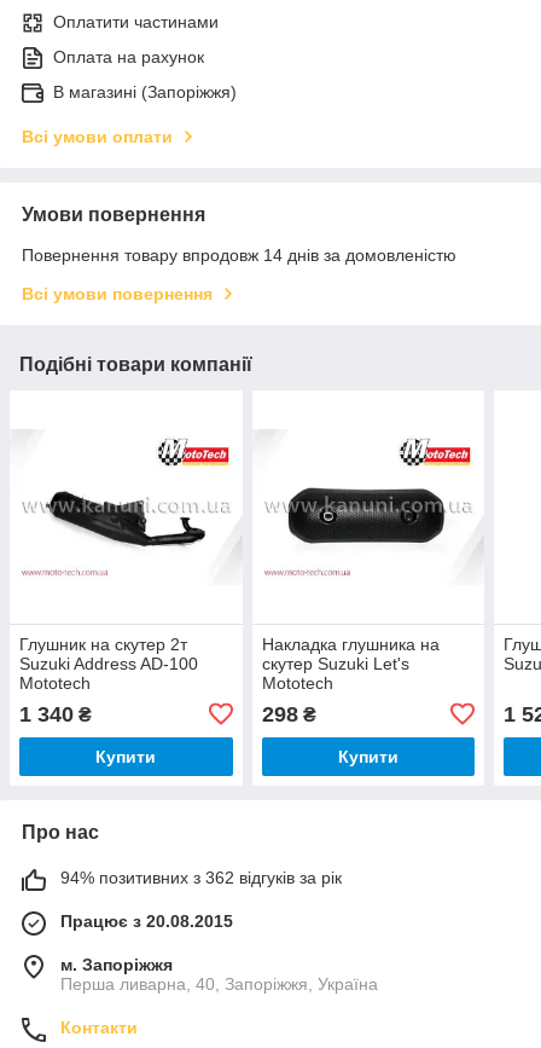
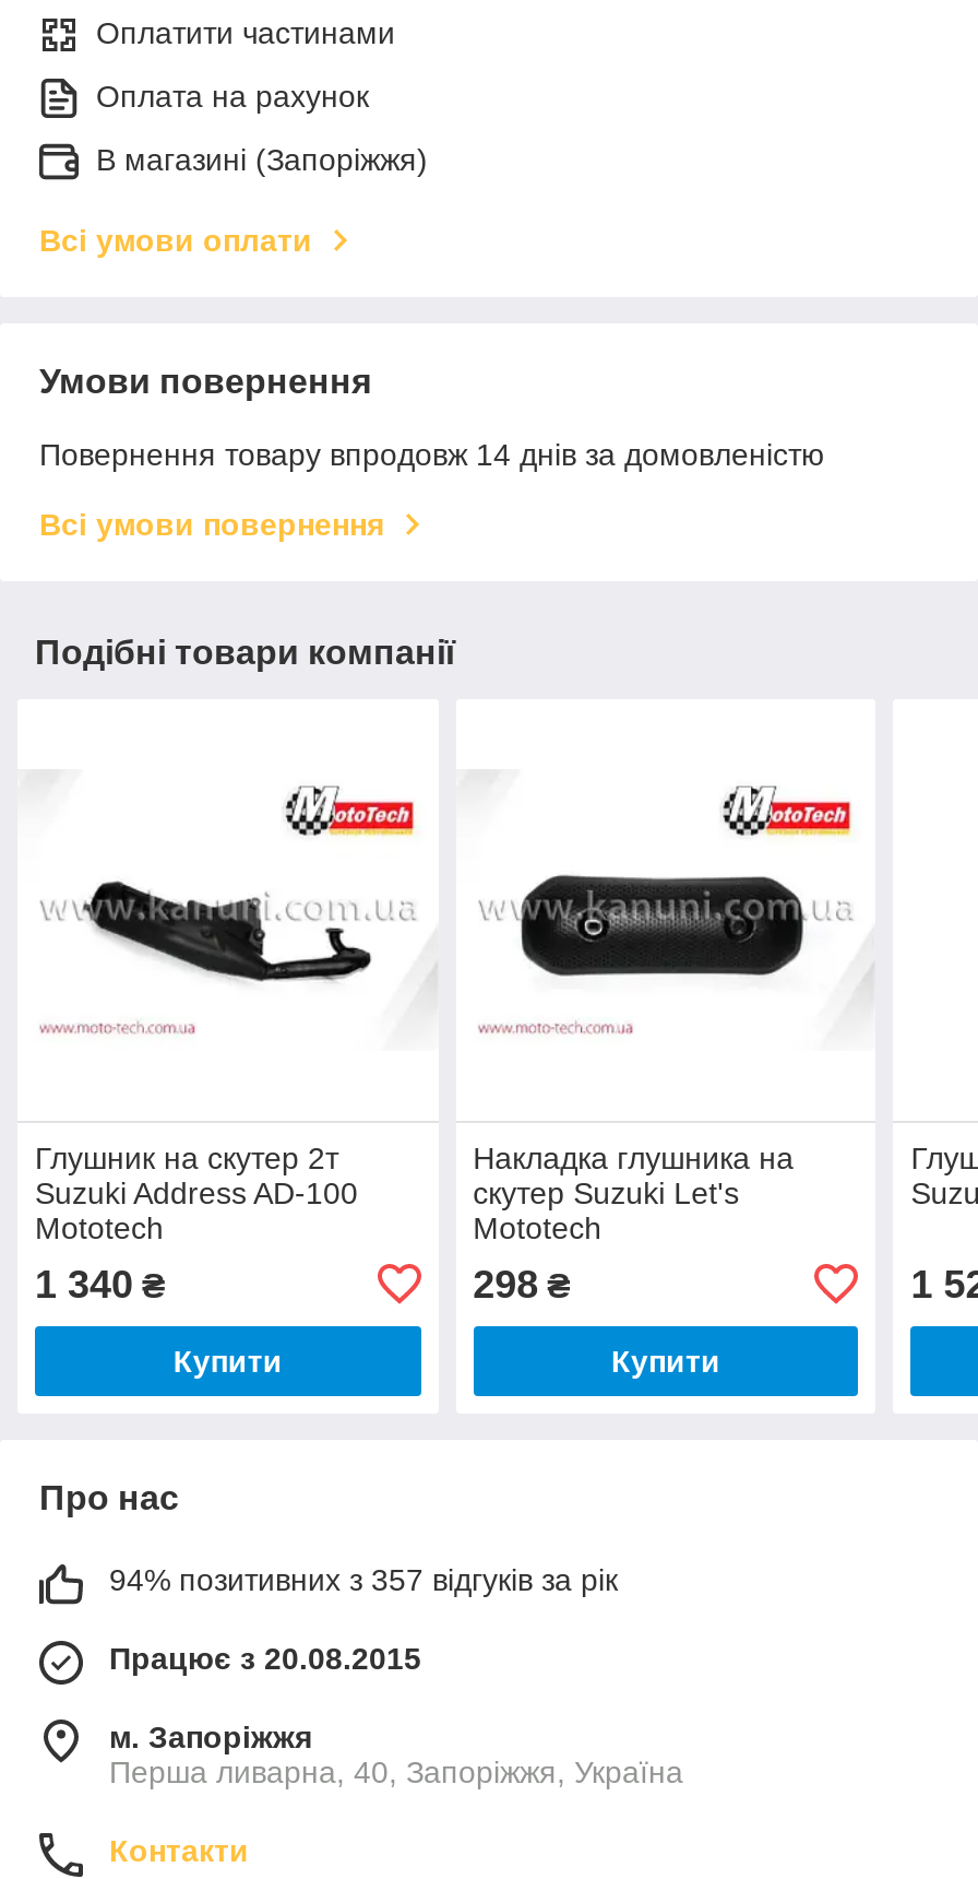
- 94% позитивних з 362 відгуків за рік
+ 94% позитивних з 357 відгуків за рік
